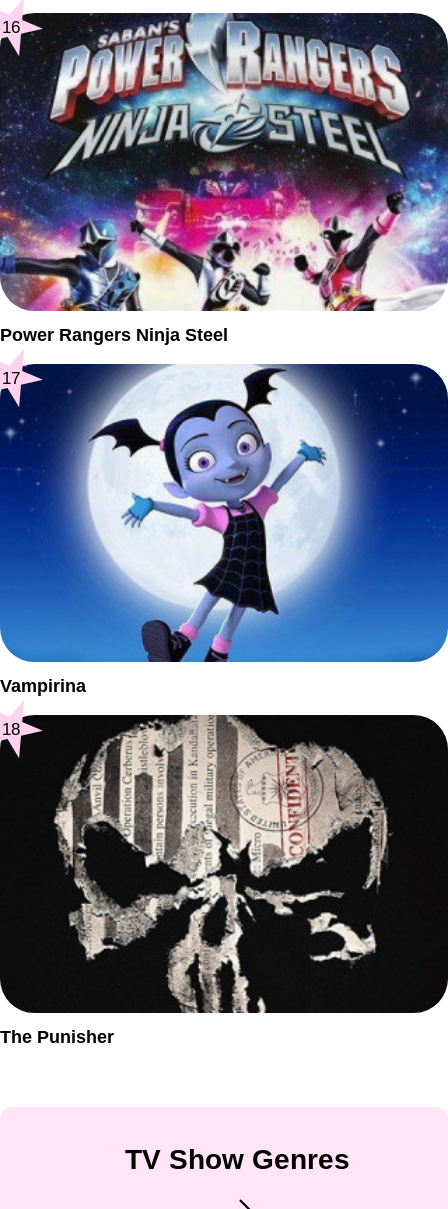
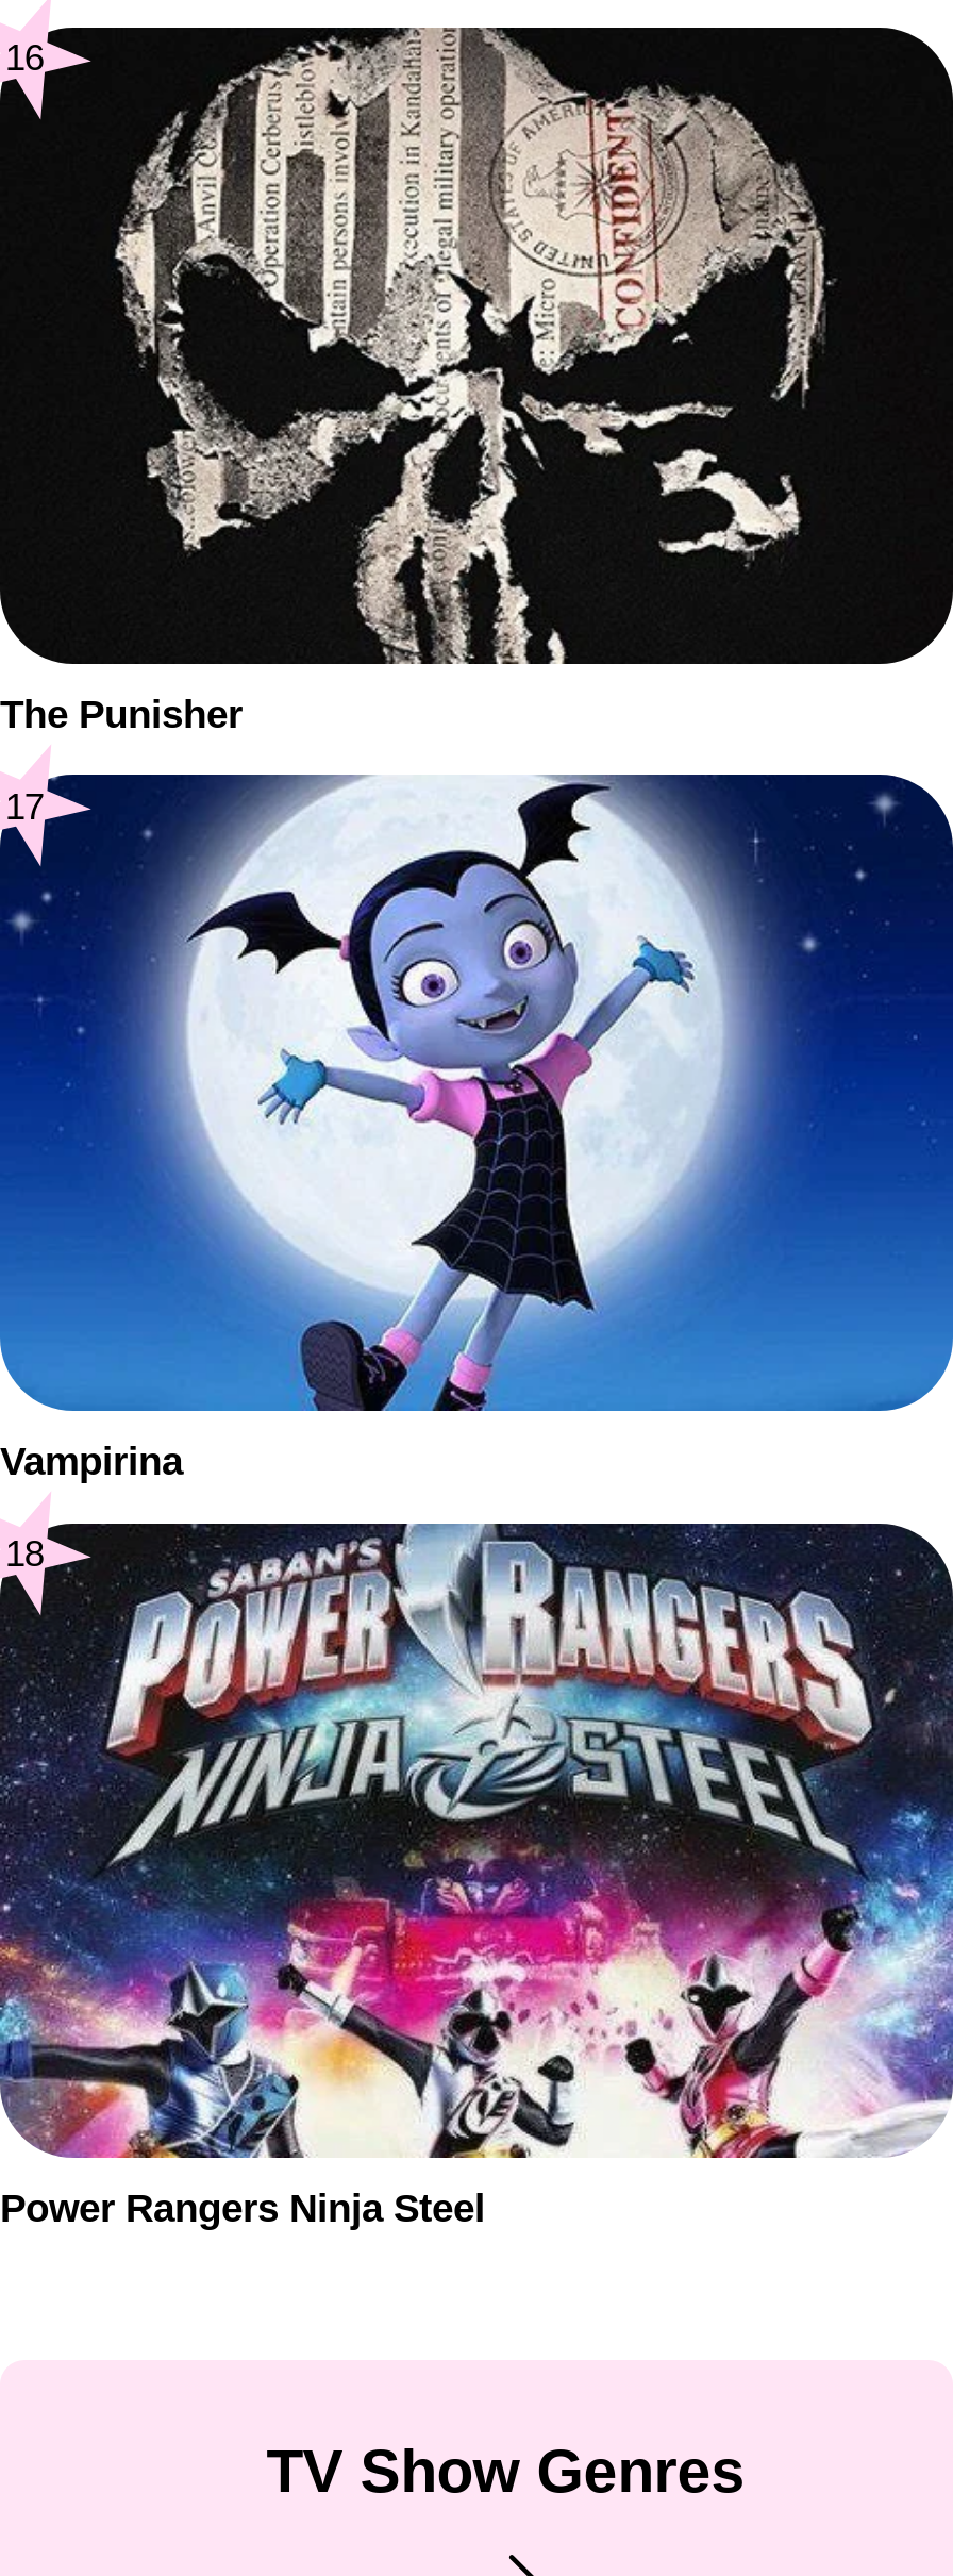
moved down: [image] | Power Rangers Ninja Steel

moved up: [image] | The Punisher
